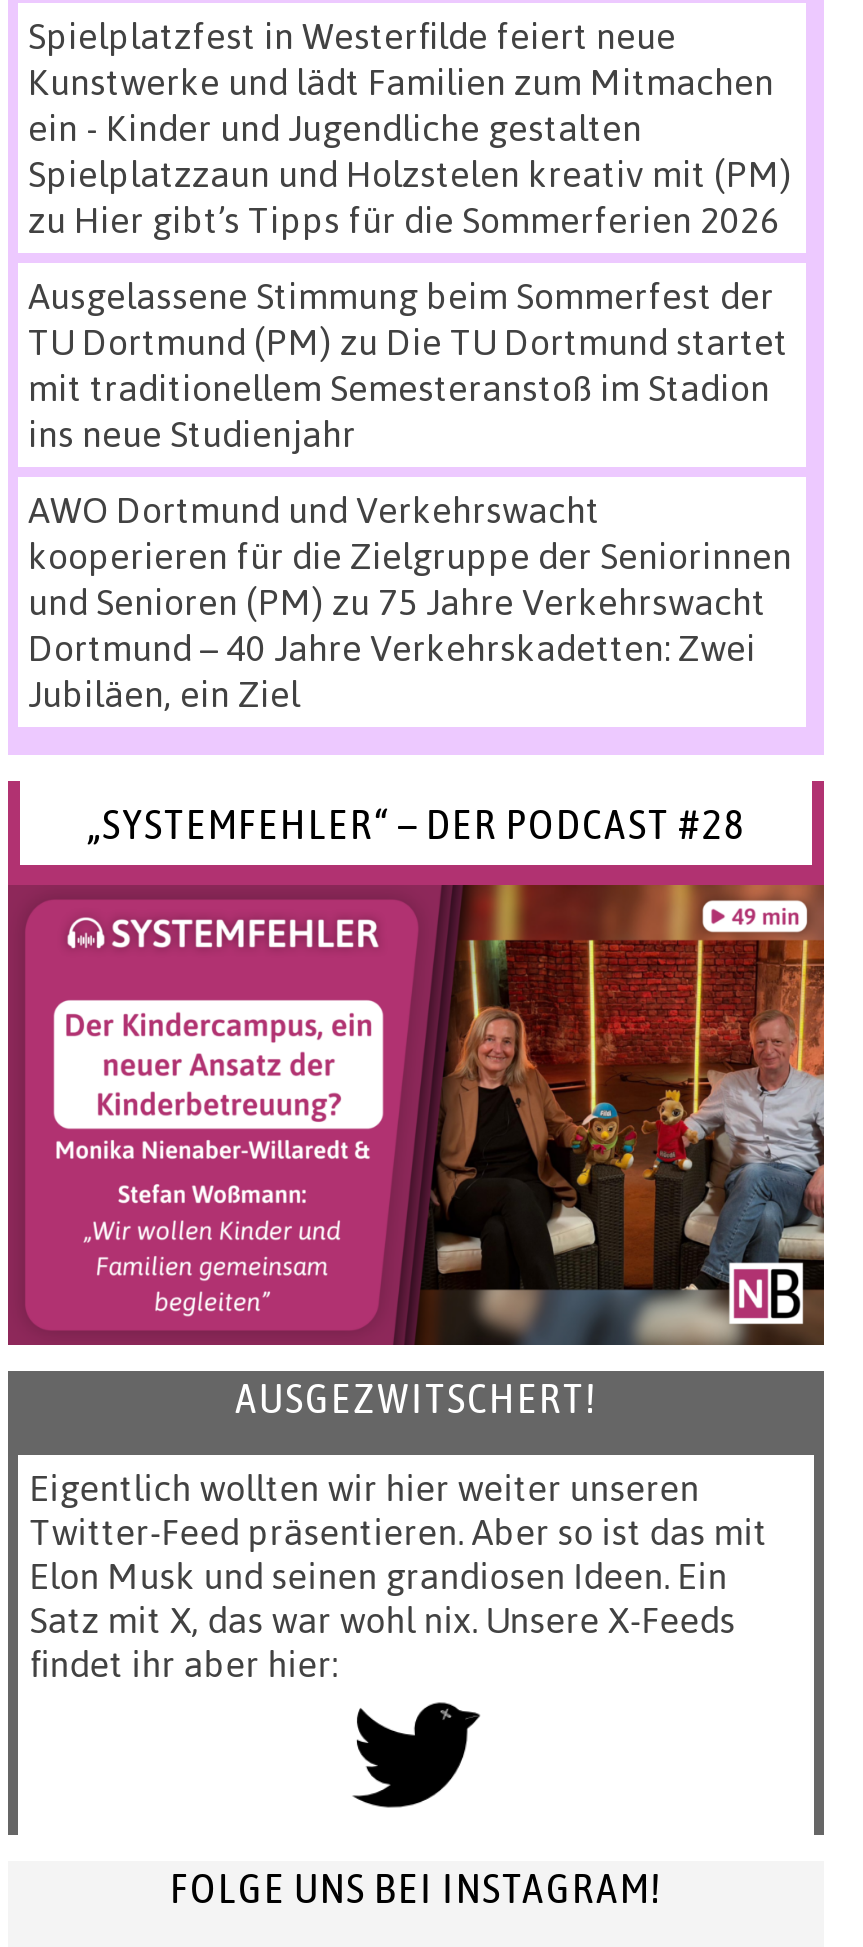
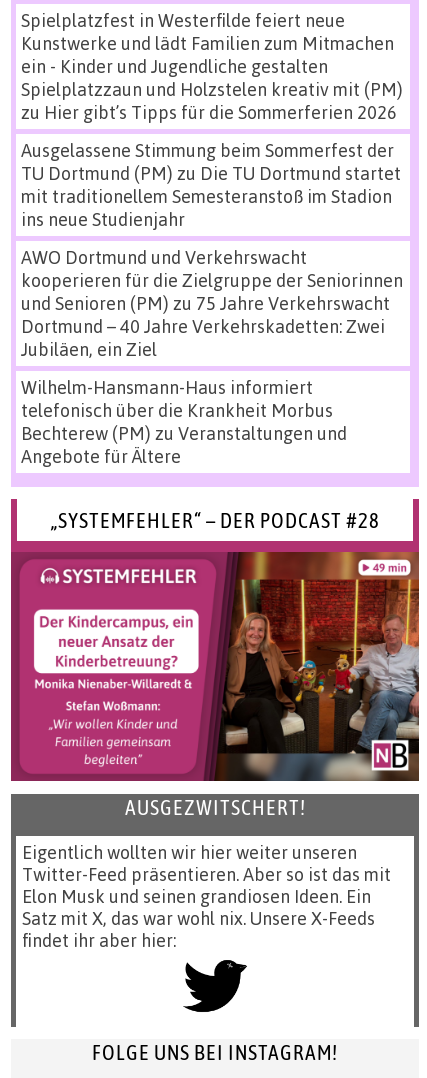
+ Wilhelm-Hansmann-Haus informiert
+ telefonisch über die Krankheit Morbus
+ Bechterew (PM) zu Veranstaltungen und
+ Angebote für Ältere
